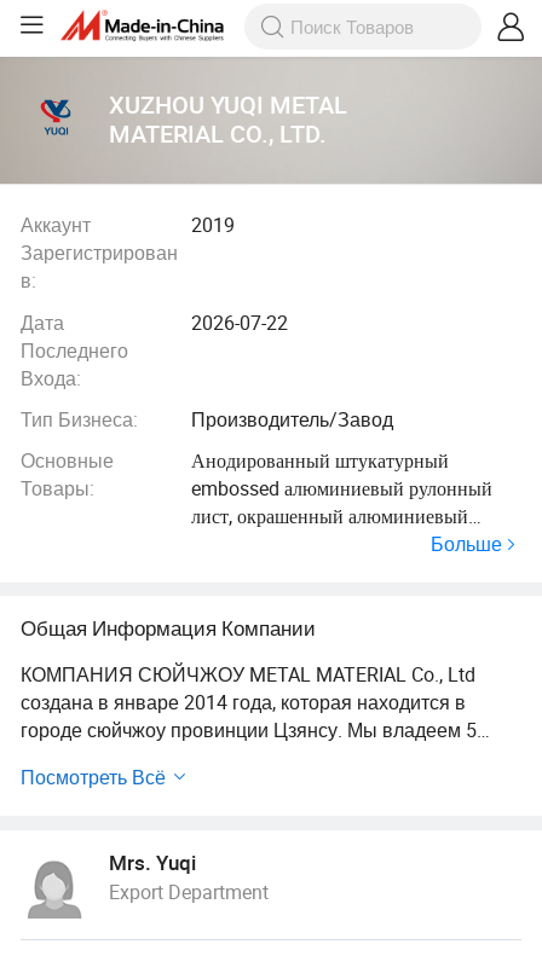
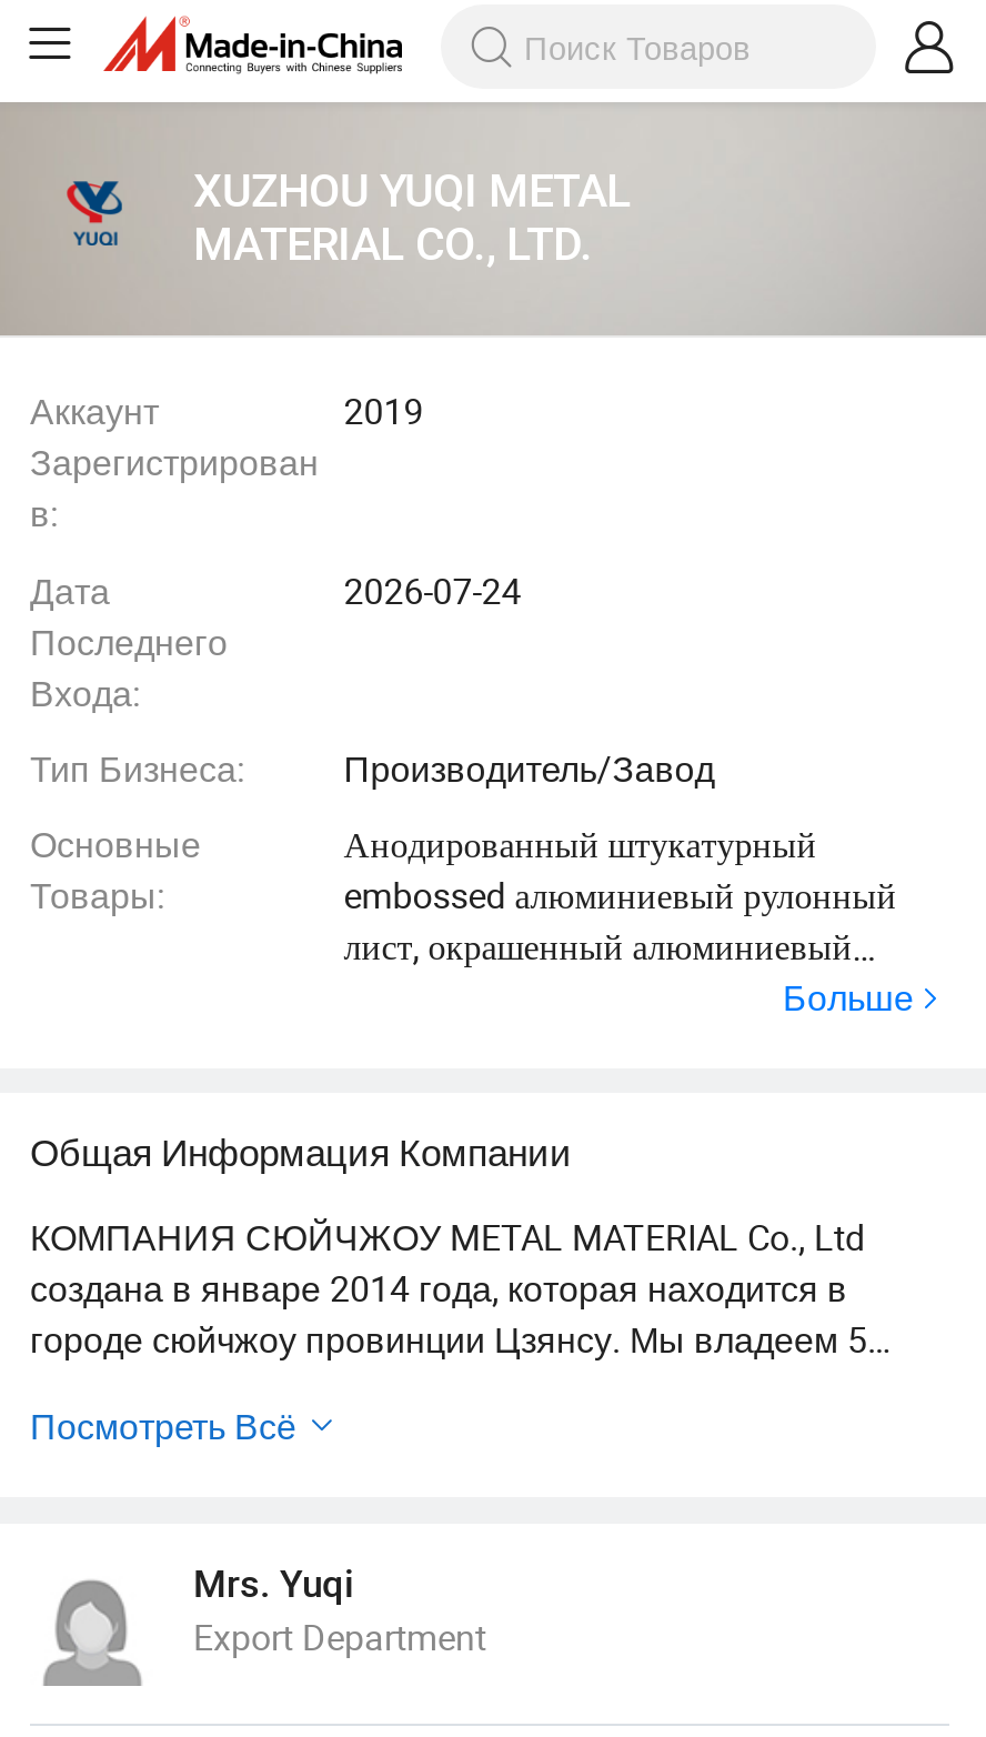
- 2026-07-22
+ 2026-07-24
